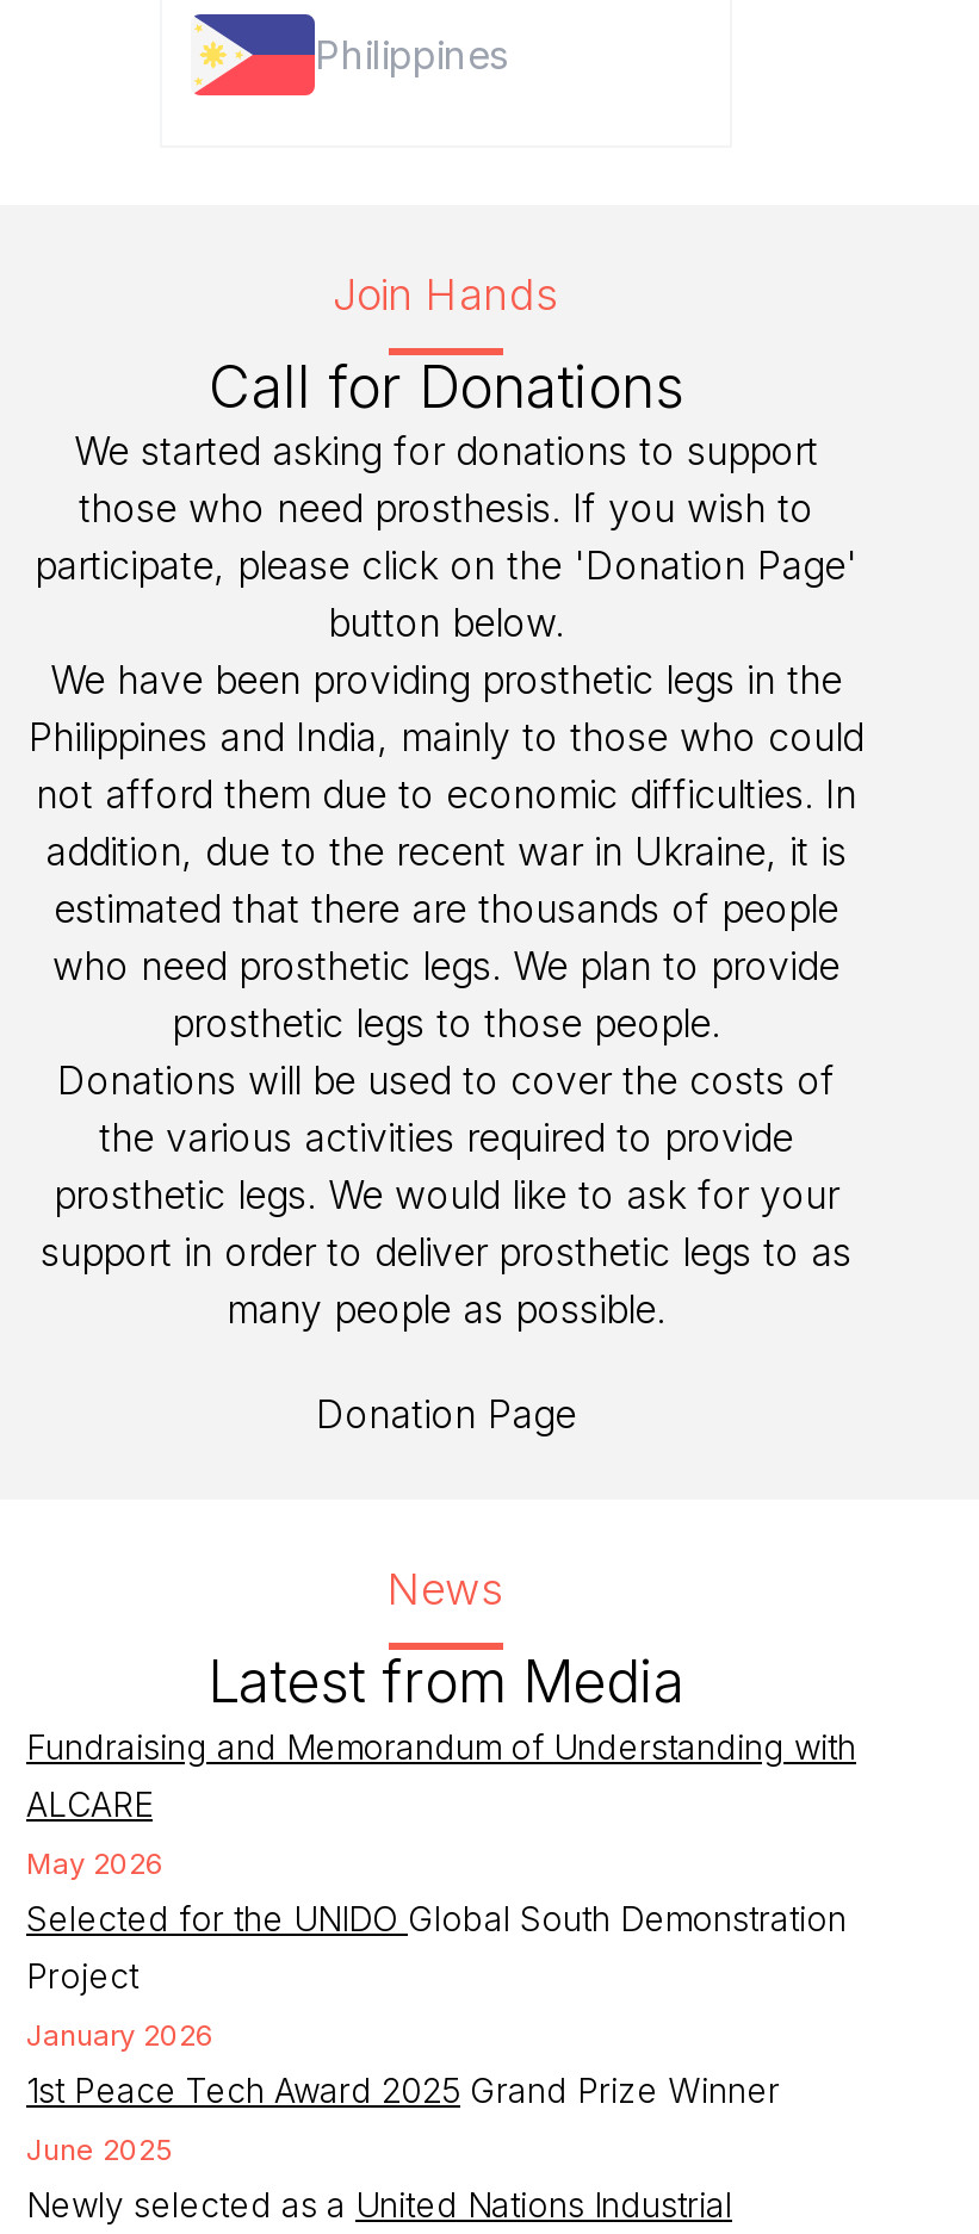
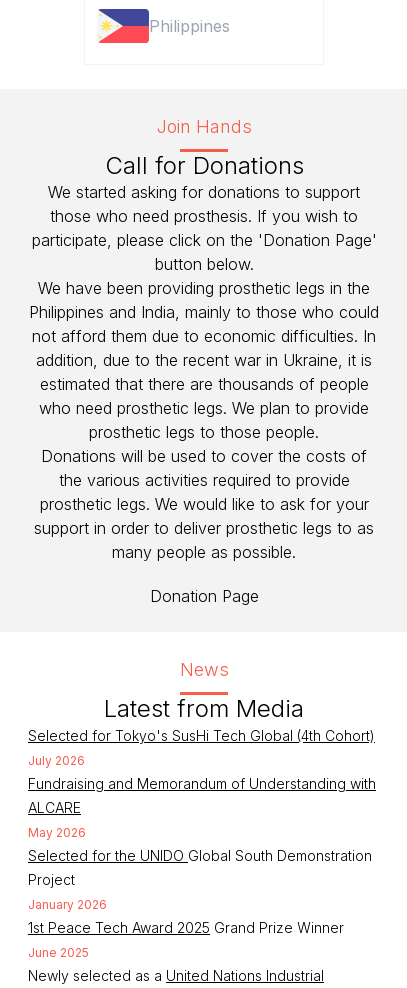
+ Selected for Tokyo's SusHi Tech Global (4th Cohort)
+ July 2026
